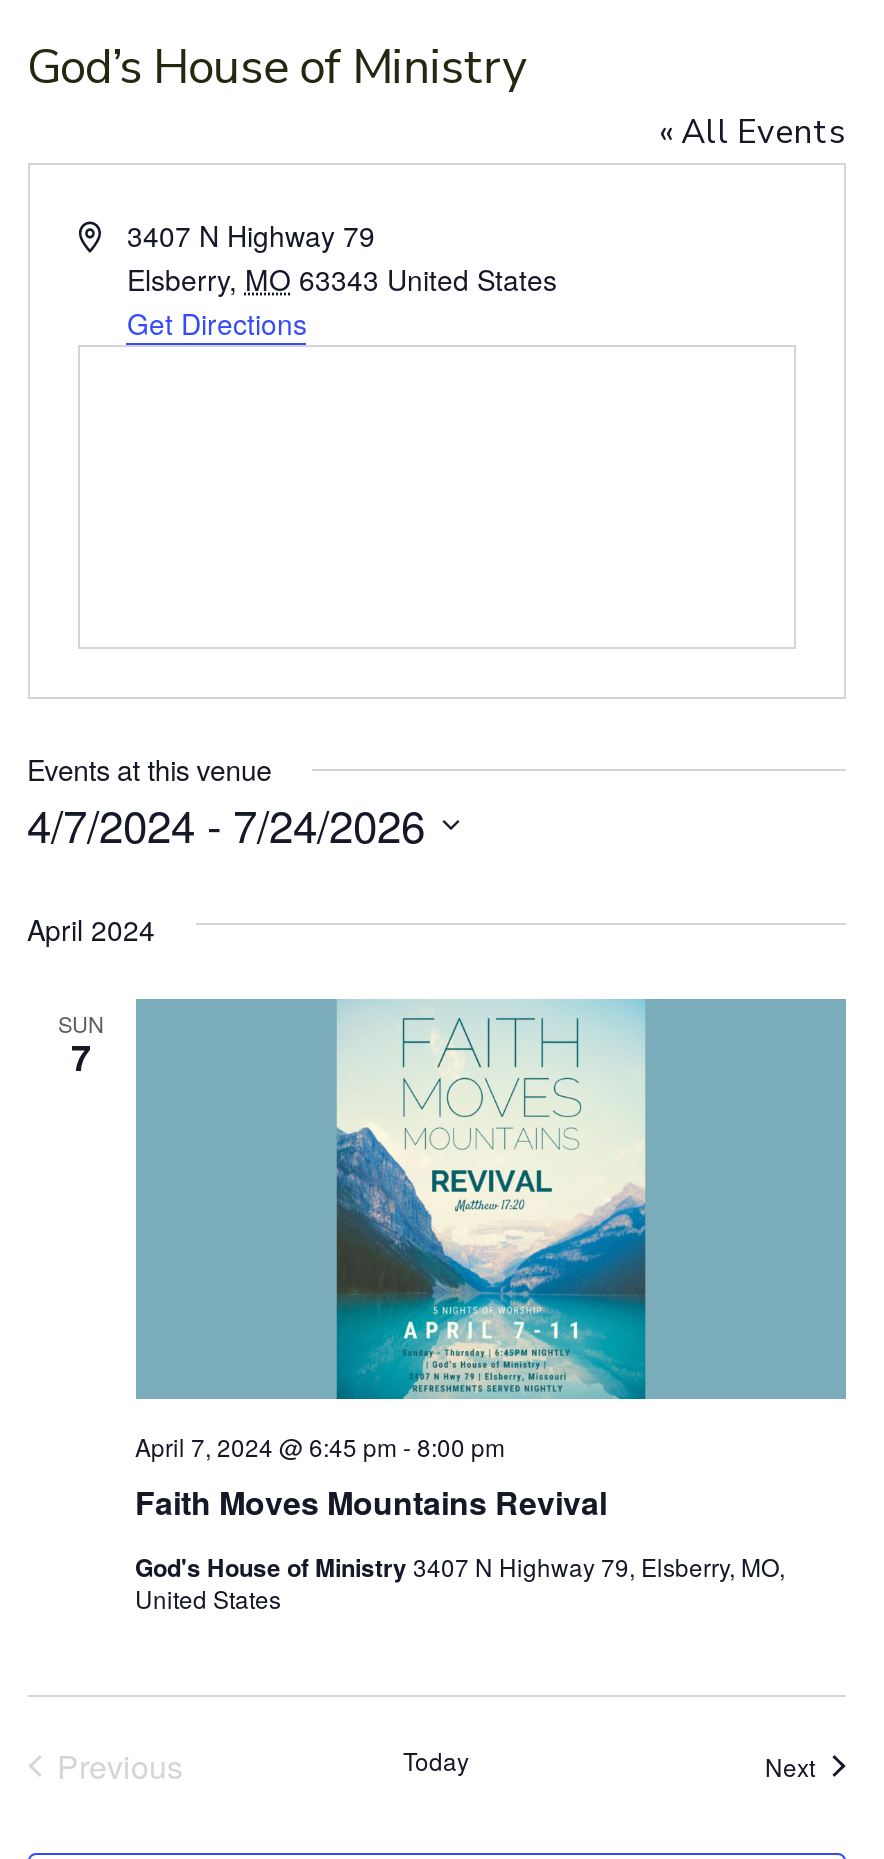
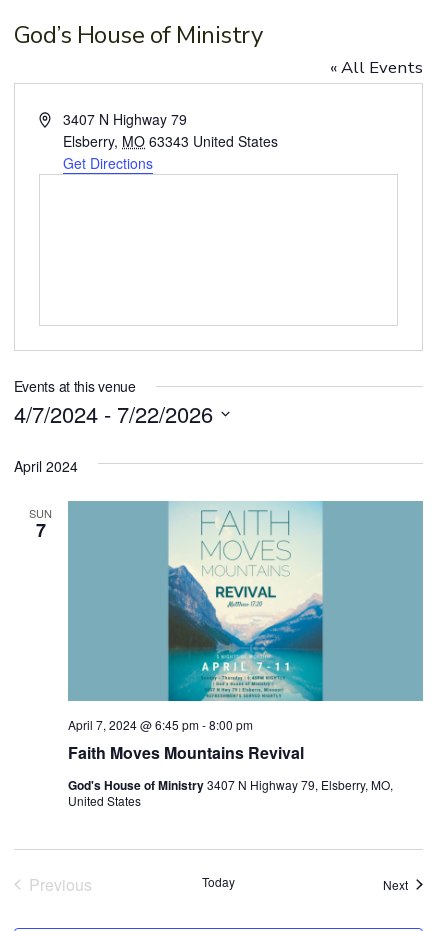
- 4/7/2024 - 7/24/2026
+ 4/7/2024 - 7/22/2026
